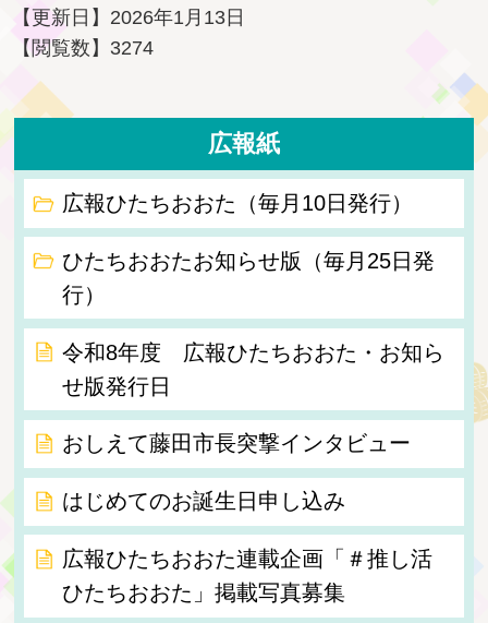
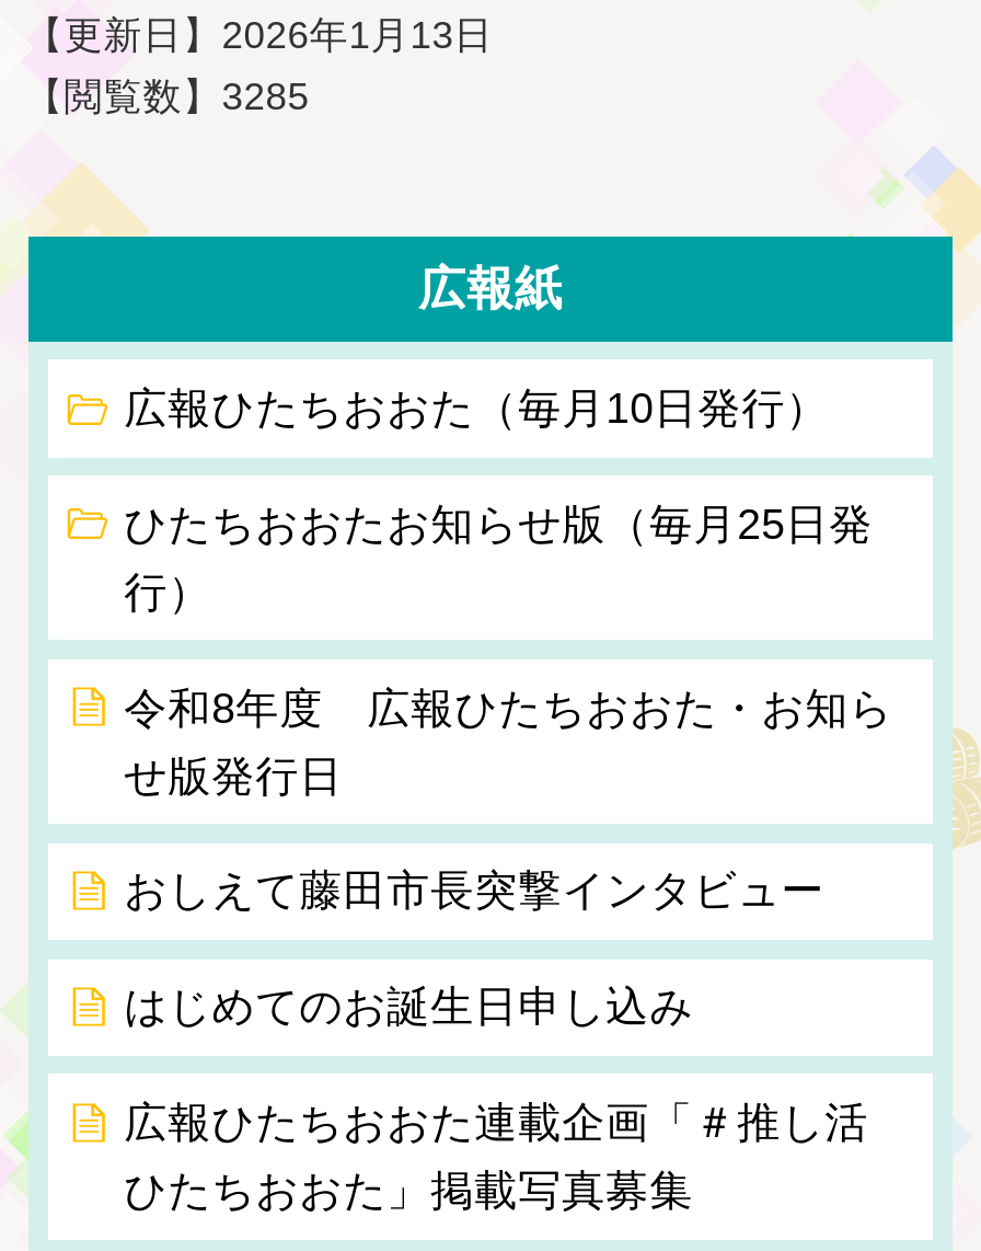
- 【閲覧数】3274
+ 【閲覧数】3285
